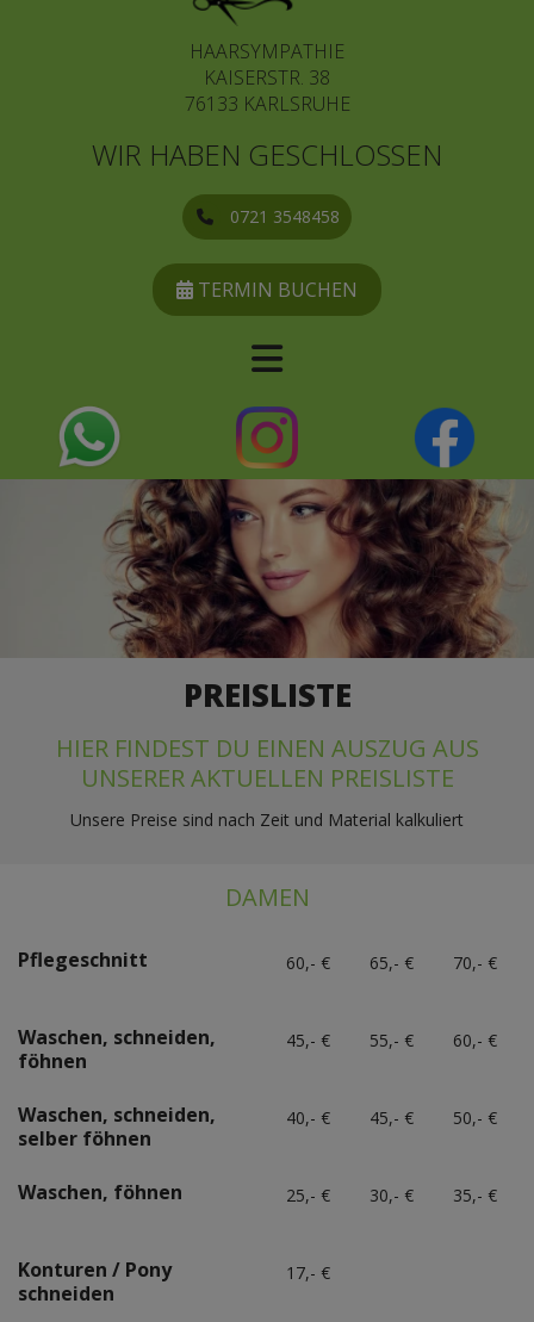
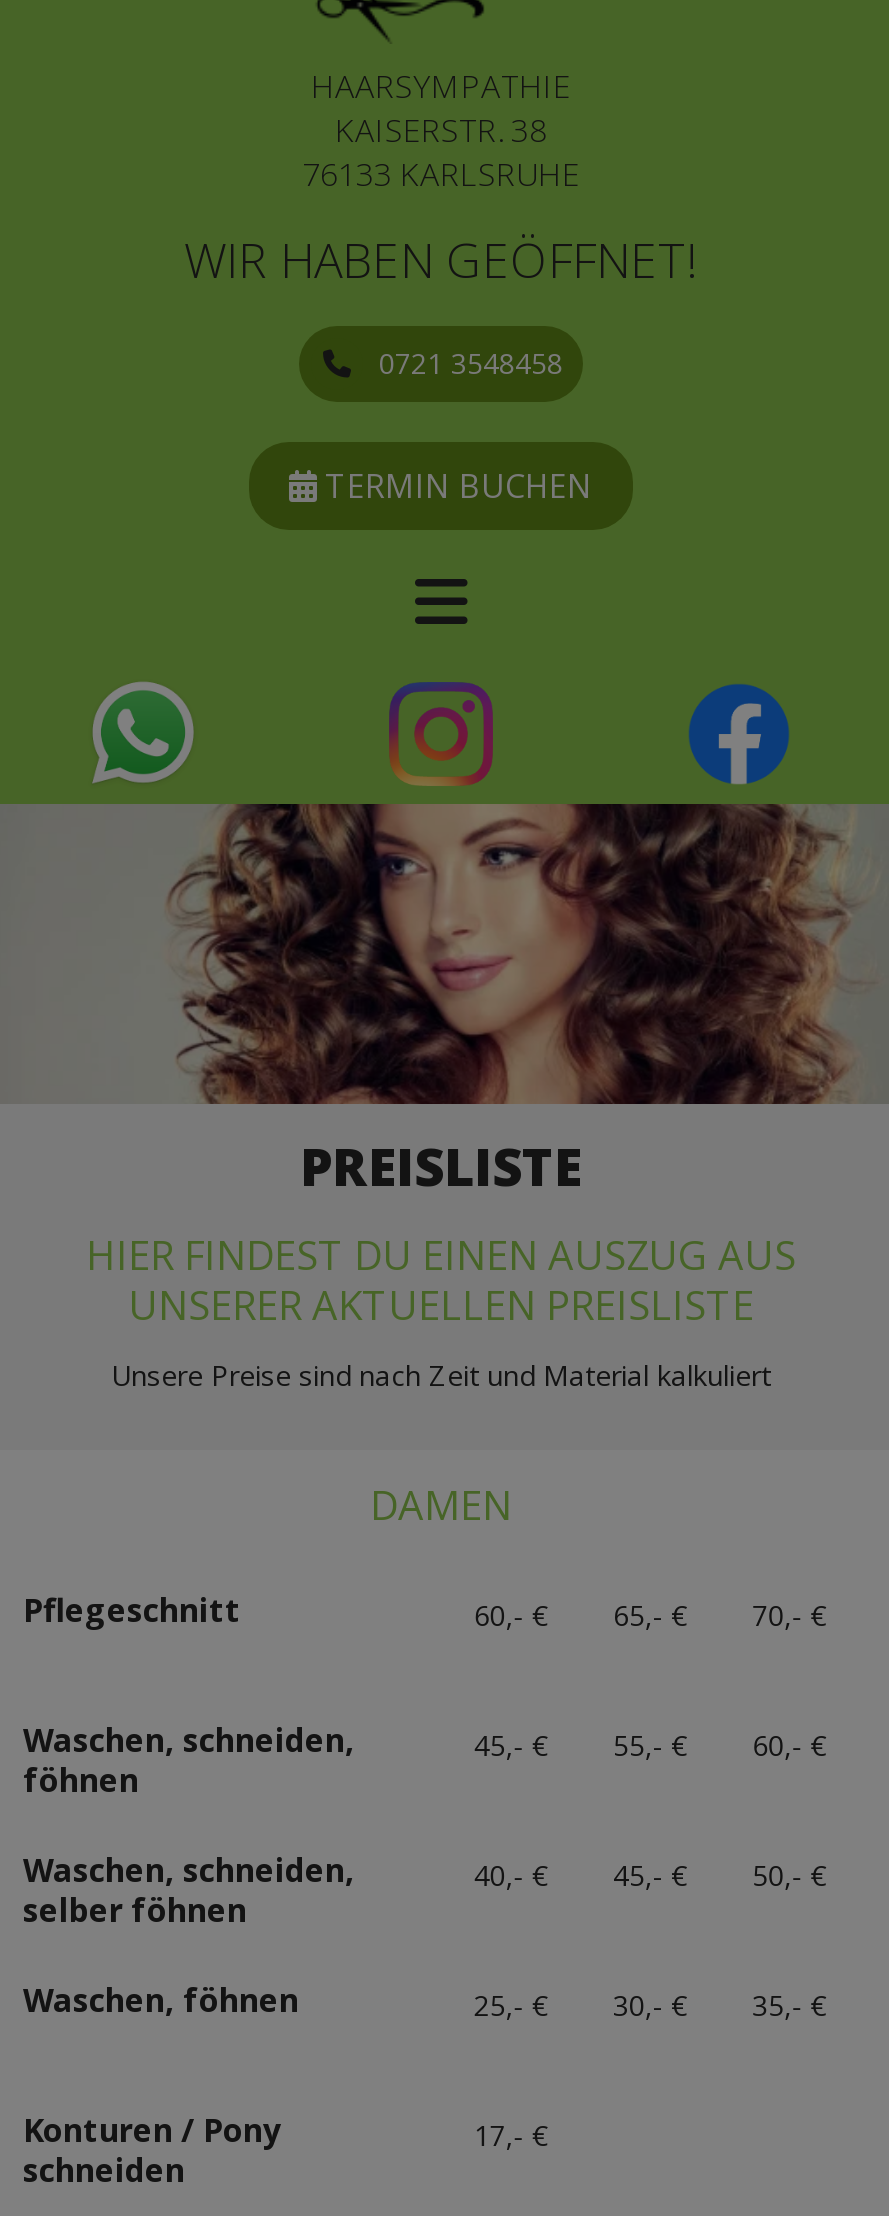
- WIR HABEN GESCHLOSSEN
+ WIR HABEN GEÖFFNET!
